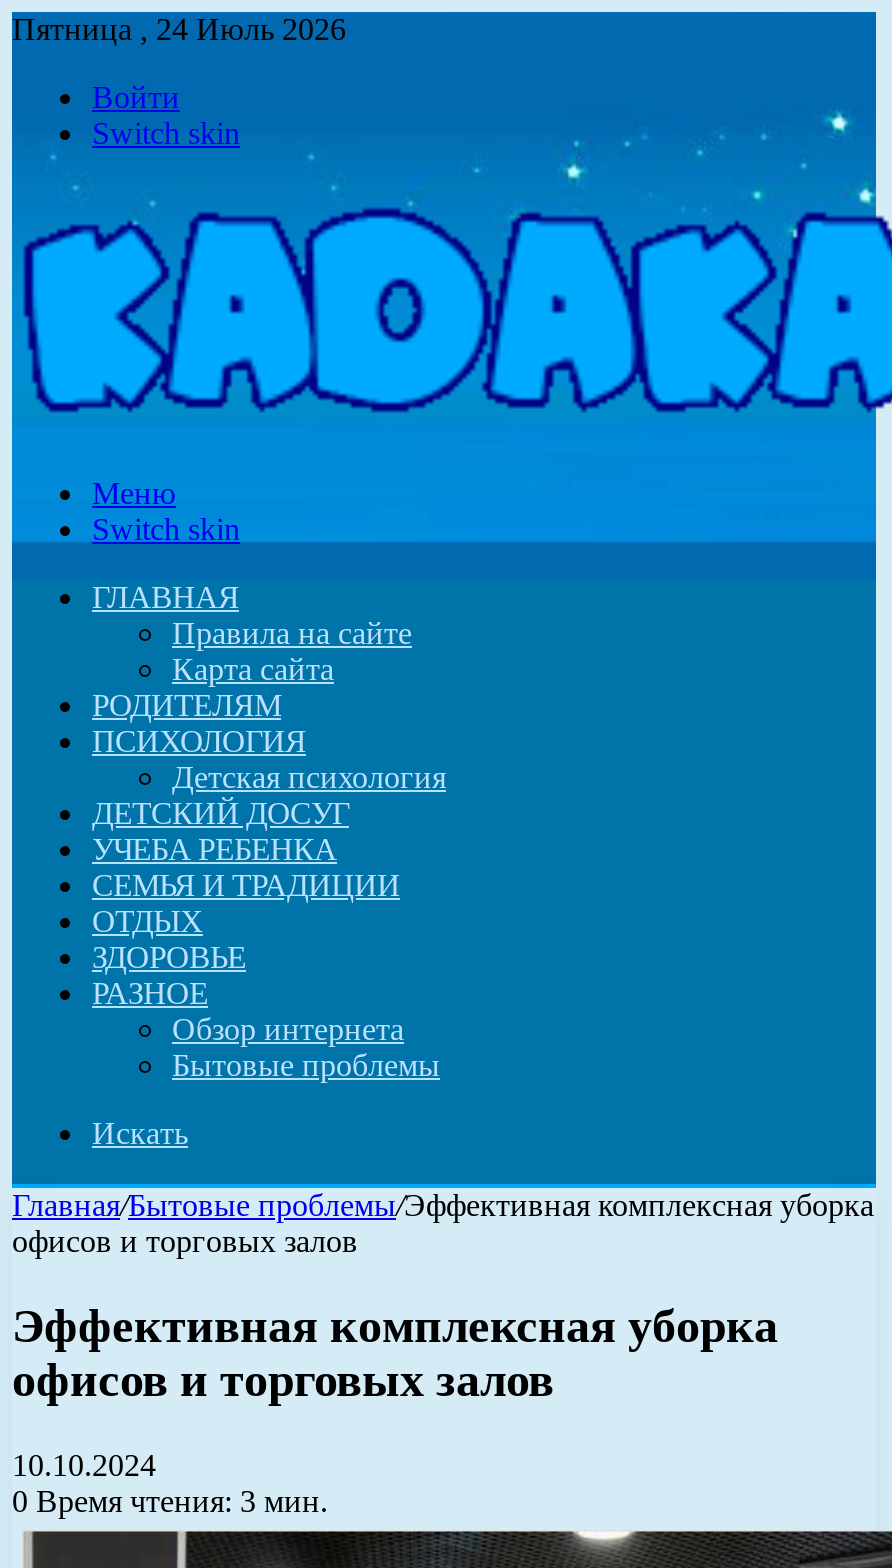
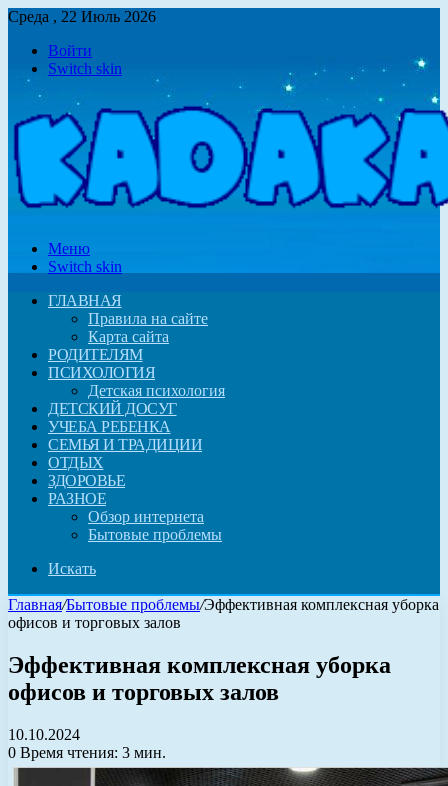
- Пятница , 24 Июль 2026
+ Среда , 22 Июль 2026
